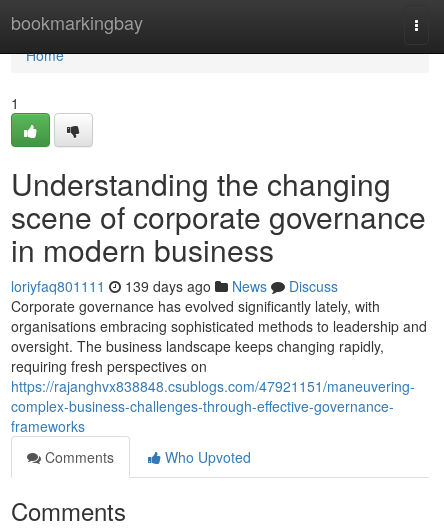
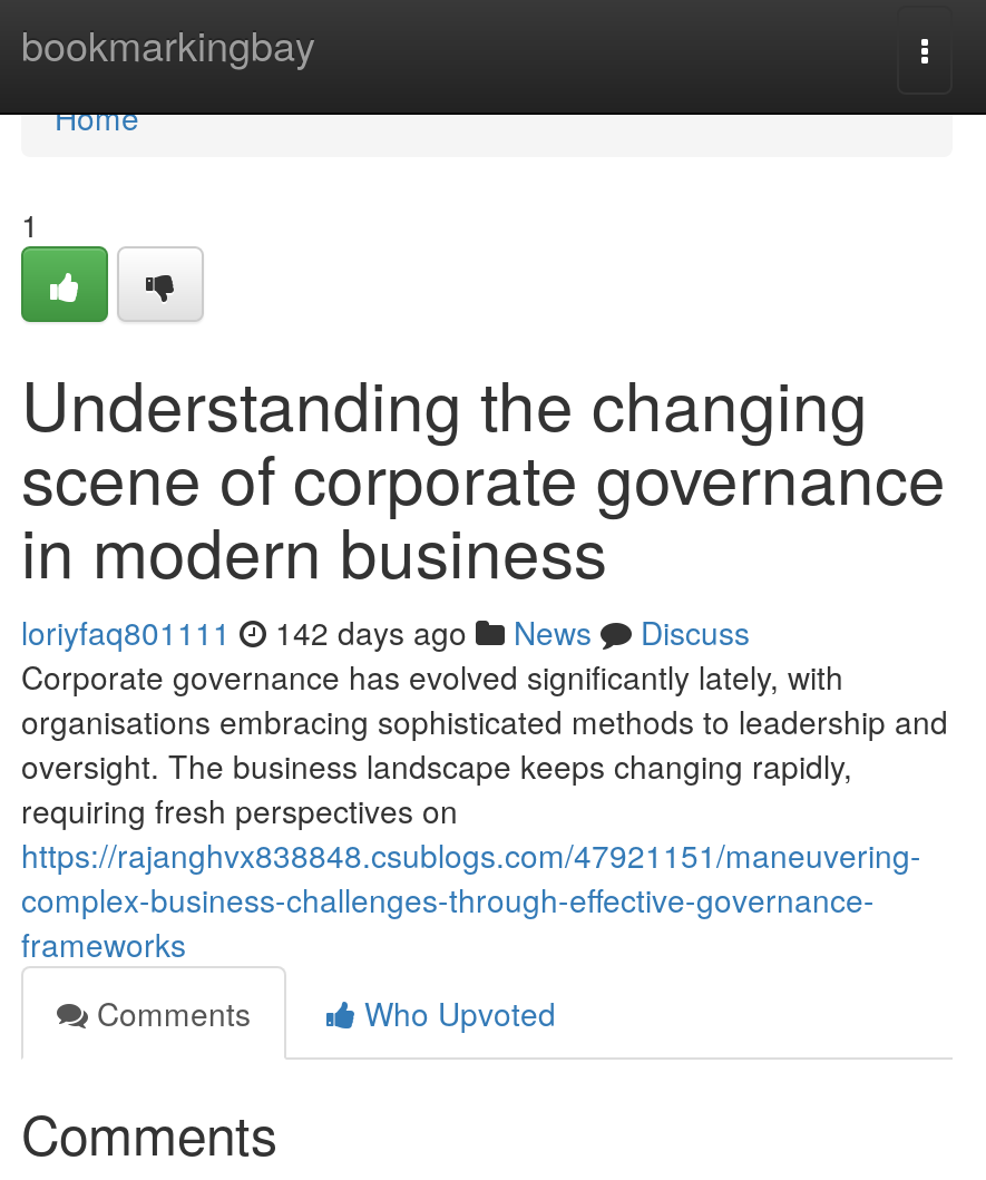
- loriyfaq801111 139 days ago News Discuss
+ loriyfaq801111 142 days ago News Discuss
